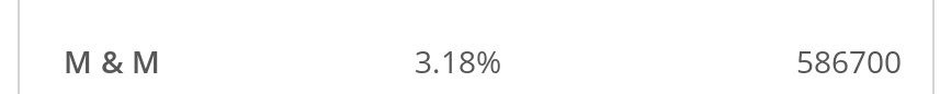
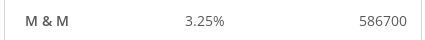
- 3.18%
+ 3.25%
